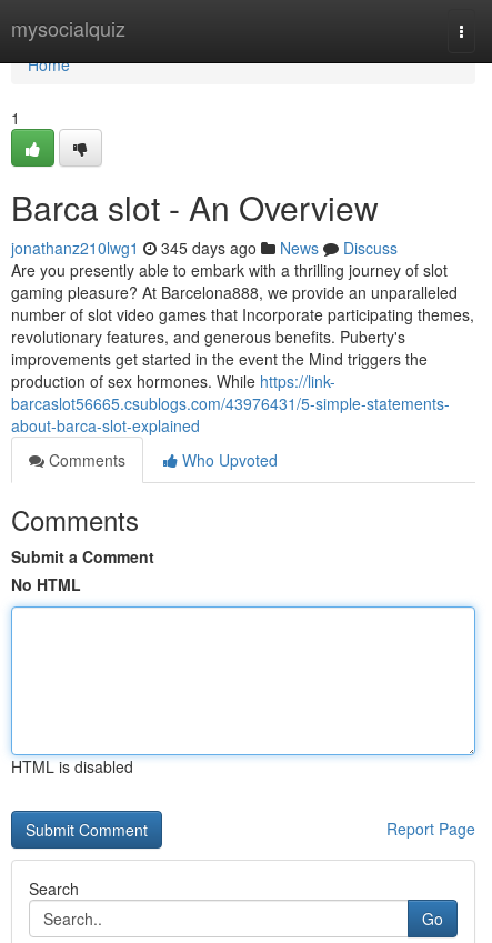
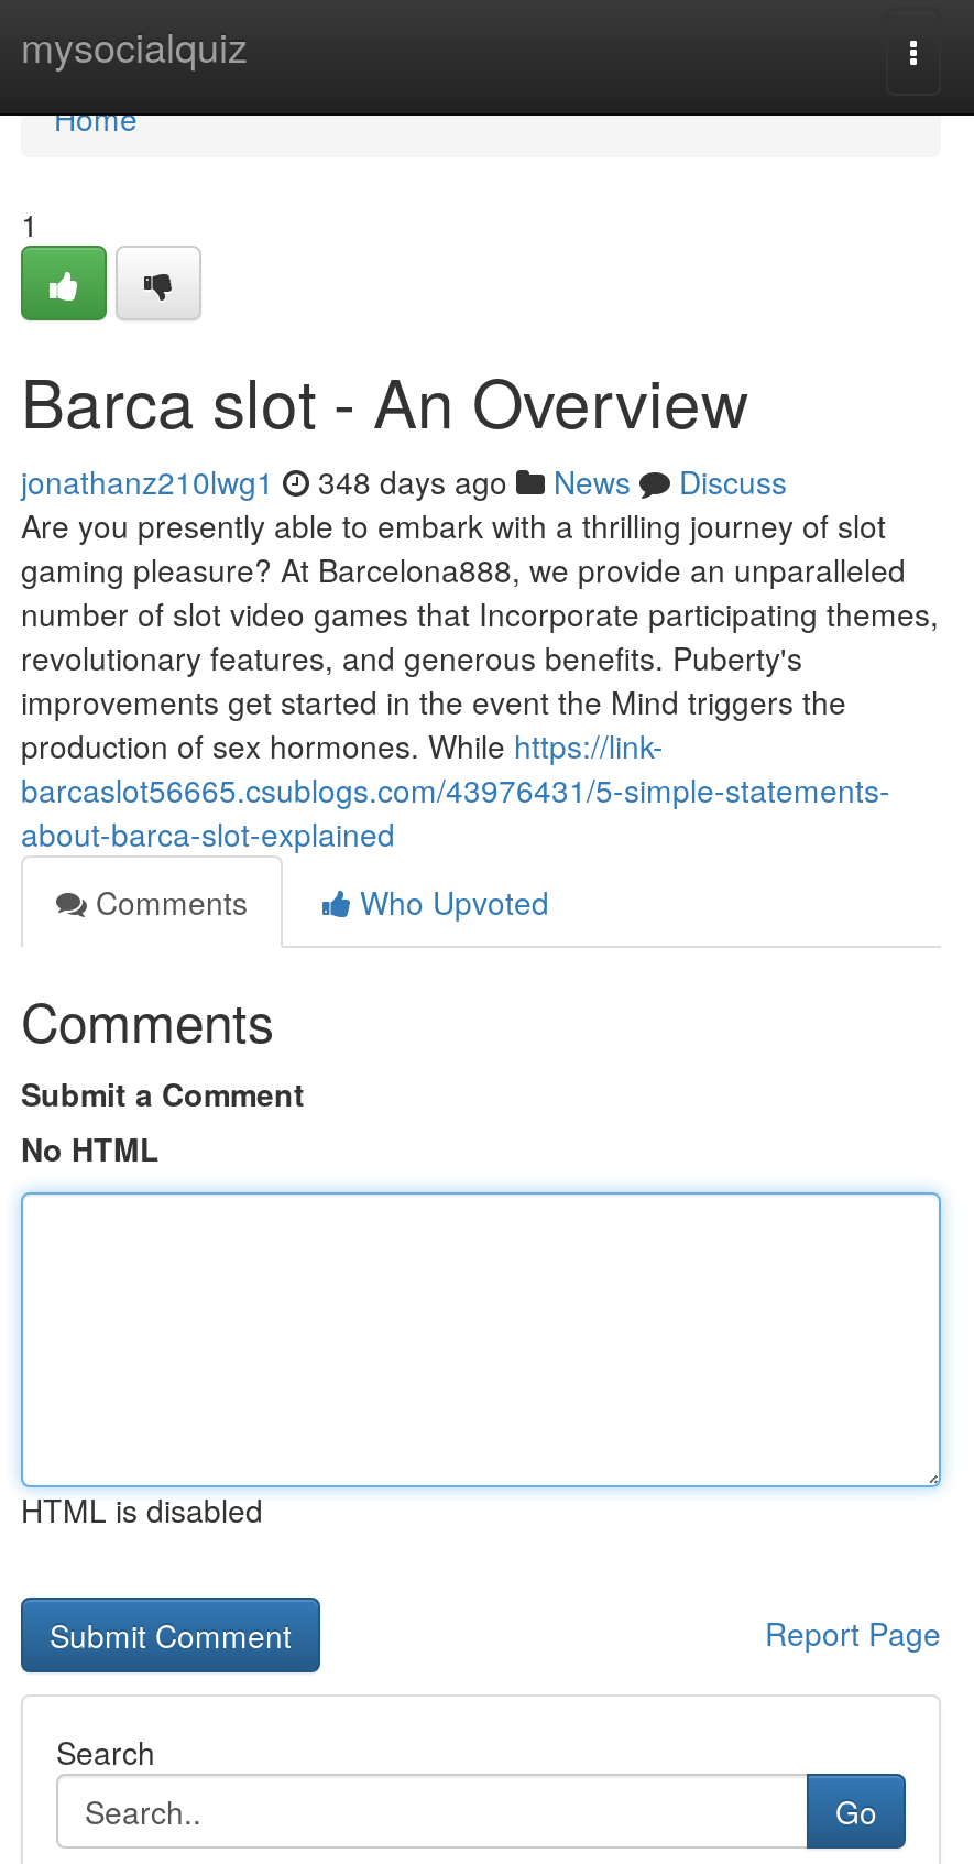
- jonathanz210lwg1 345 days ago News Discuss
+ jonathanz210lwg1 348 days ago News Discuss
